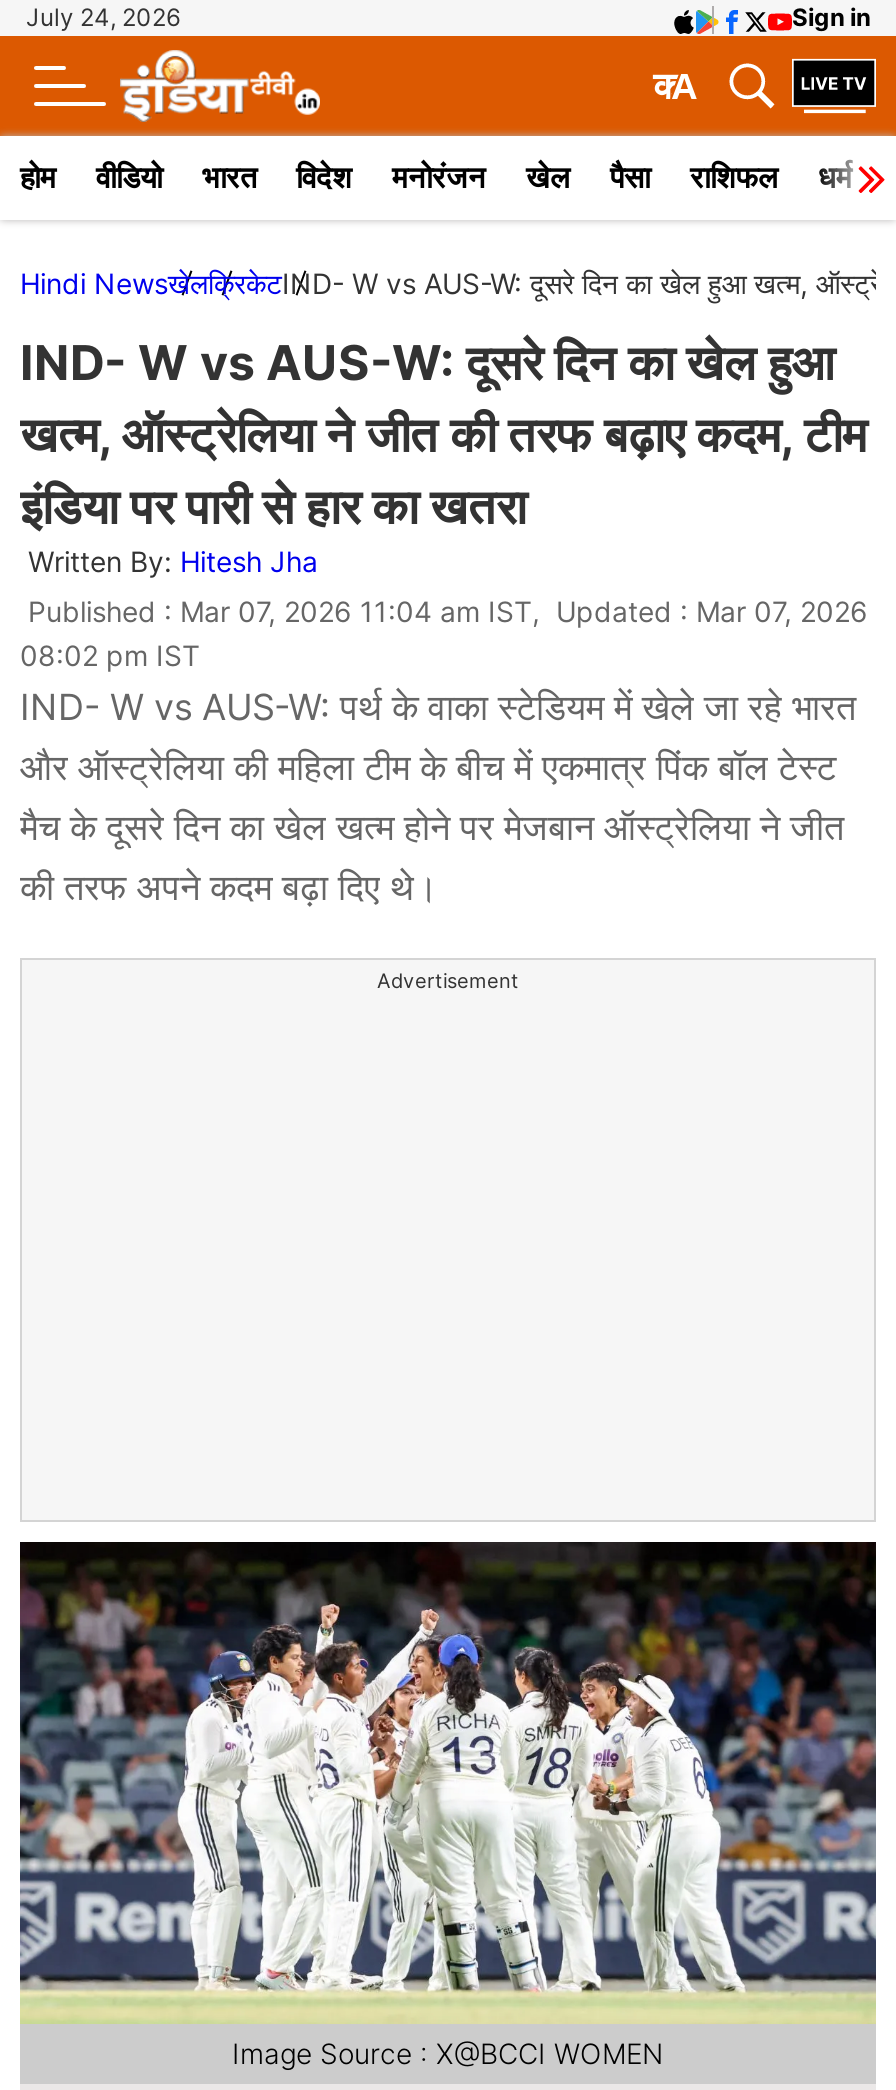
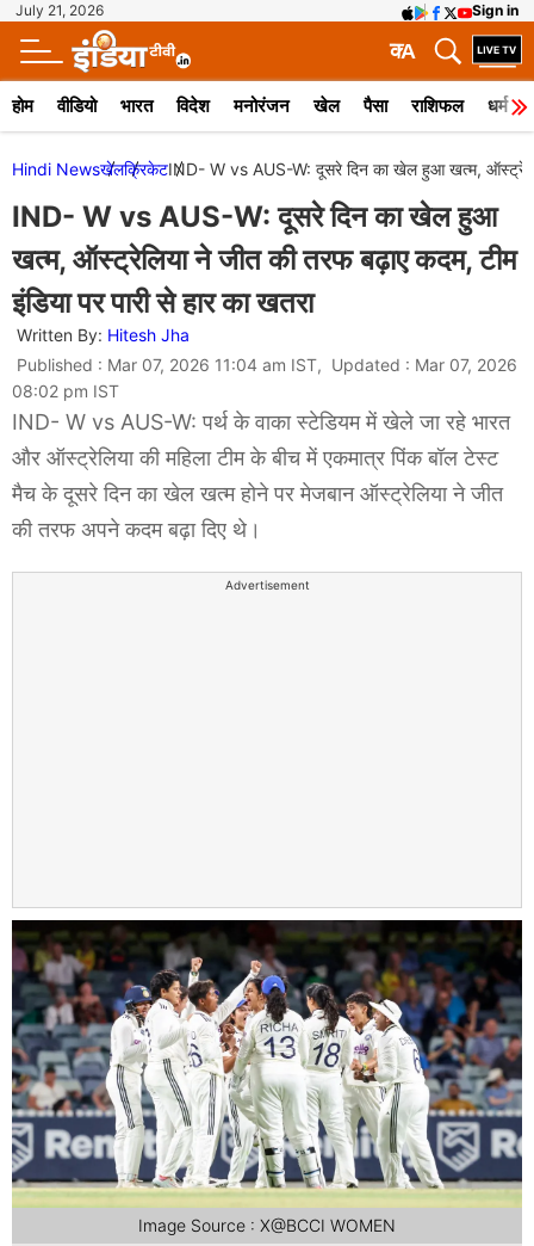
- July 24, 2026
+ July 21, 2026
